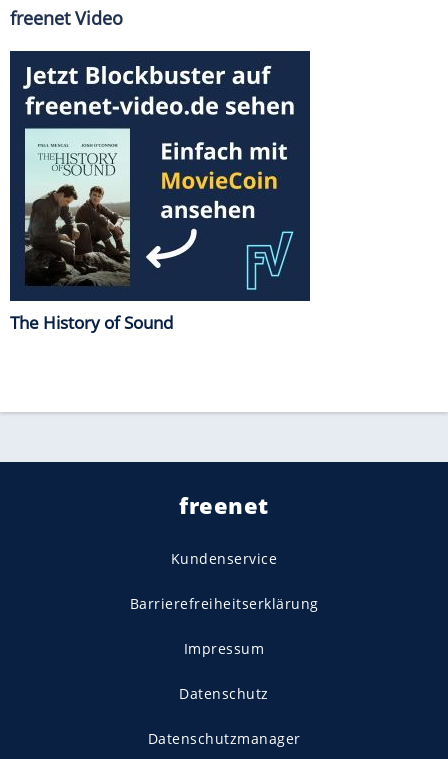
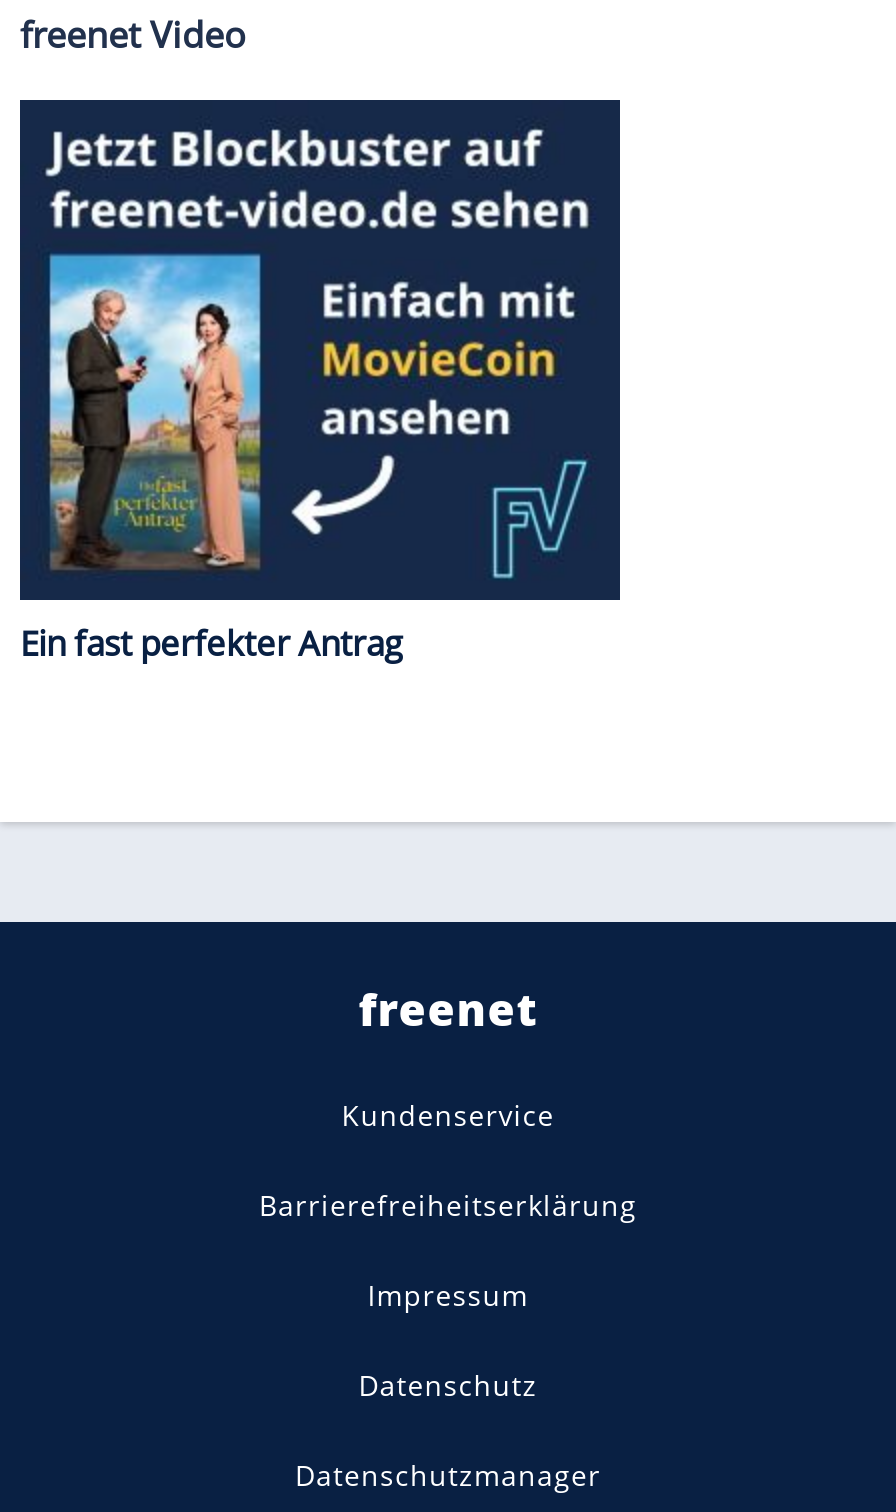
- [image]
- The History of Sound
+ [image]
+ Ein fast perfekter Antrag
